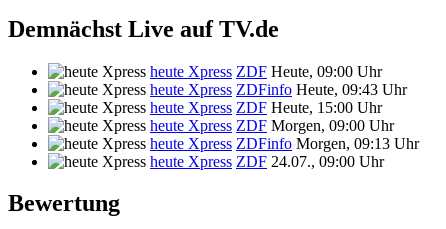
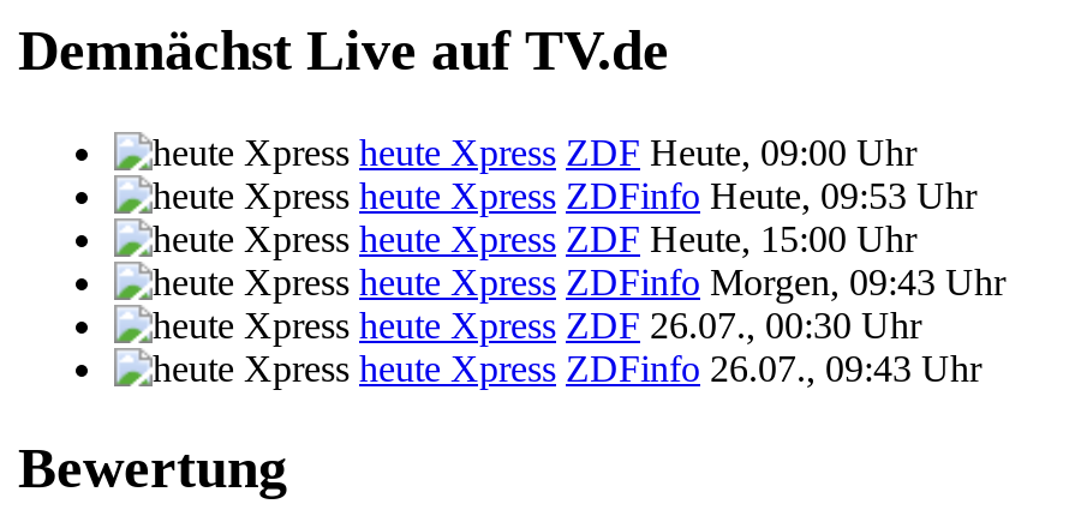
- heute Xpress ZDFinfo Heute, 09:43 Uhr
+ heute Xpress ZDFinfo Heute, 09:53 Uhr

- heute Xpress ZDF Morgen, 09:00 Uhr
+ heute Xpress ZDFinfo Morgen, 09:43 Uhr

- heute Xpress ZDFinfo Morgen, 09:13 Uhr
+ heute Xpress ZDF 26.07., 00:30 Uhr

- heute Xpress ZDF 24.07., 09:00 Uhr
+ heute Xpress ZDFinfo 26.07., 09:43 Uhr
